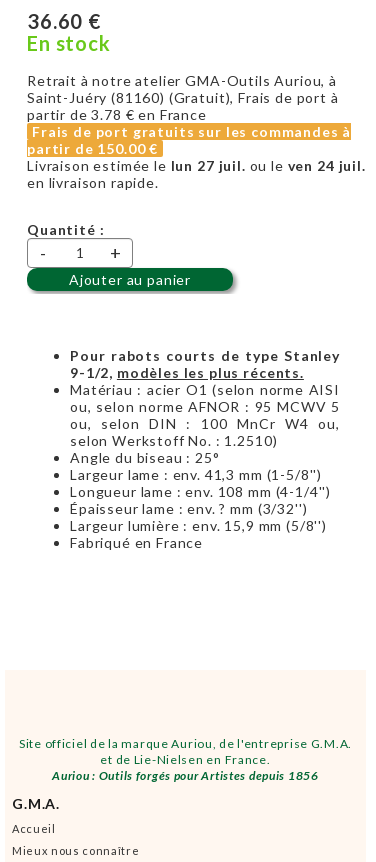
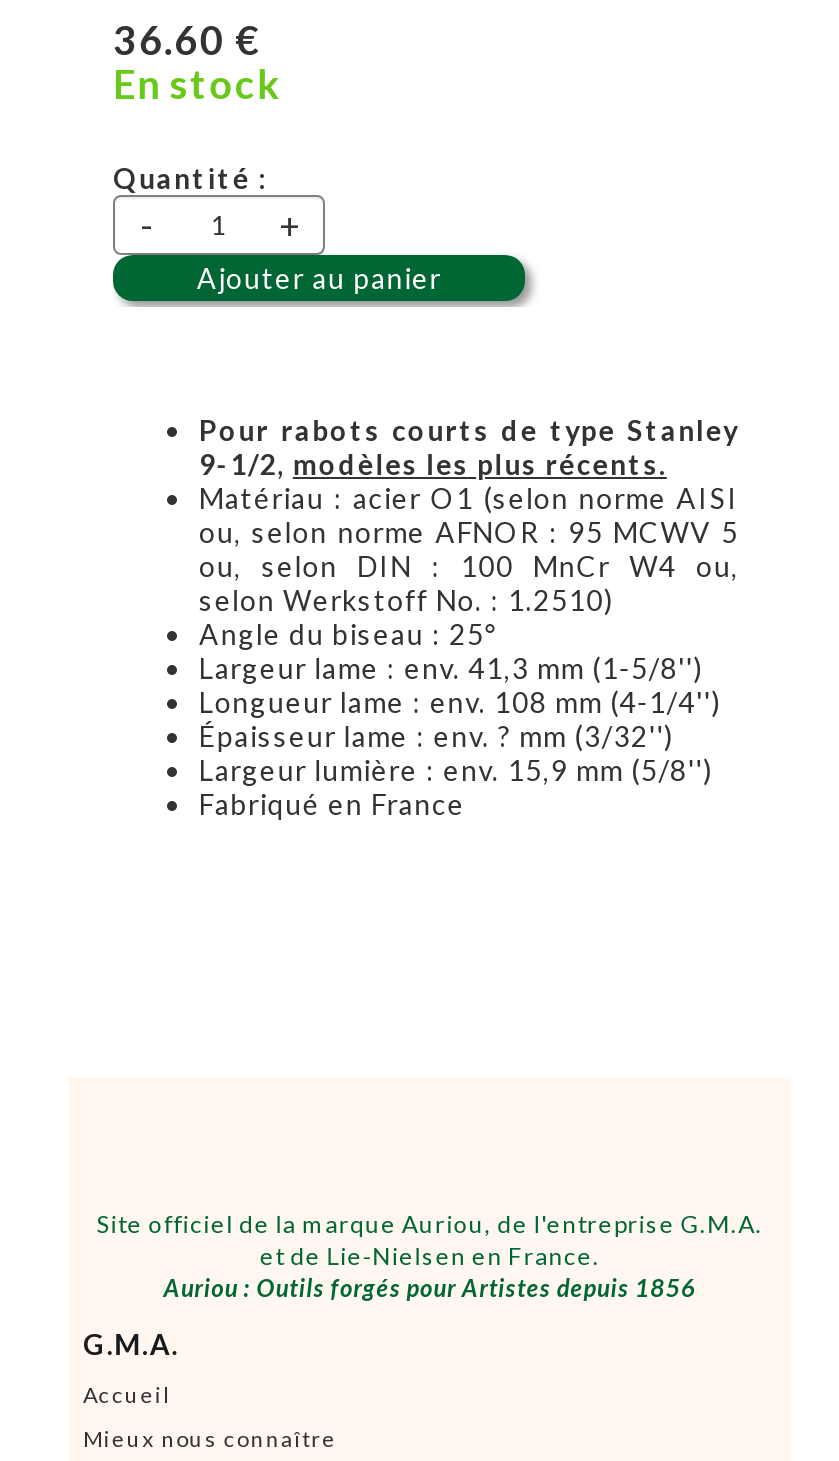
- Retrait à notre atelier GMA-Outils Auriou, à
- Saint-Juéry (81160) (Gratuit), Frais de port à
- partir de 3.78 €en France
- Frais de port gratuits sur les commandes à
- partir de 150.00 €
- Livraison estimée le lun 27 juil. ou le ven 24 juil.
- en livraison rapide.
